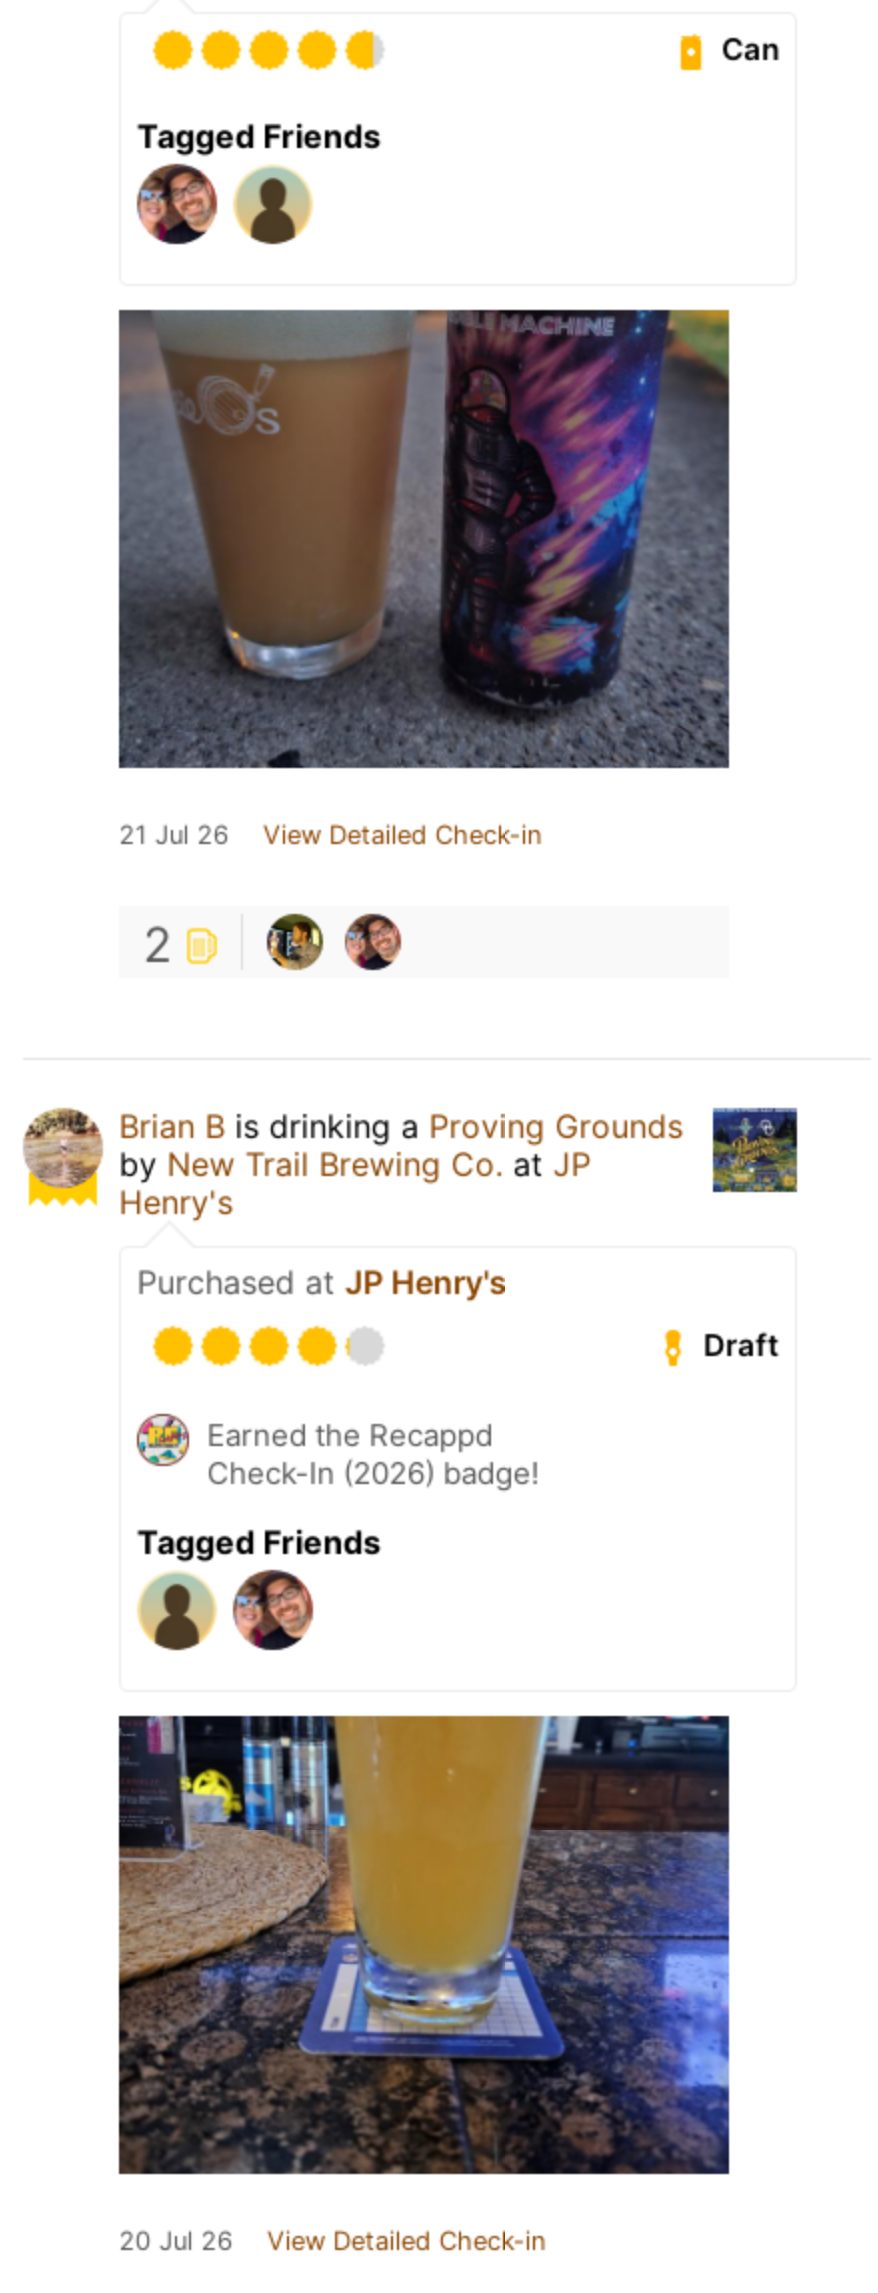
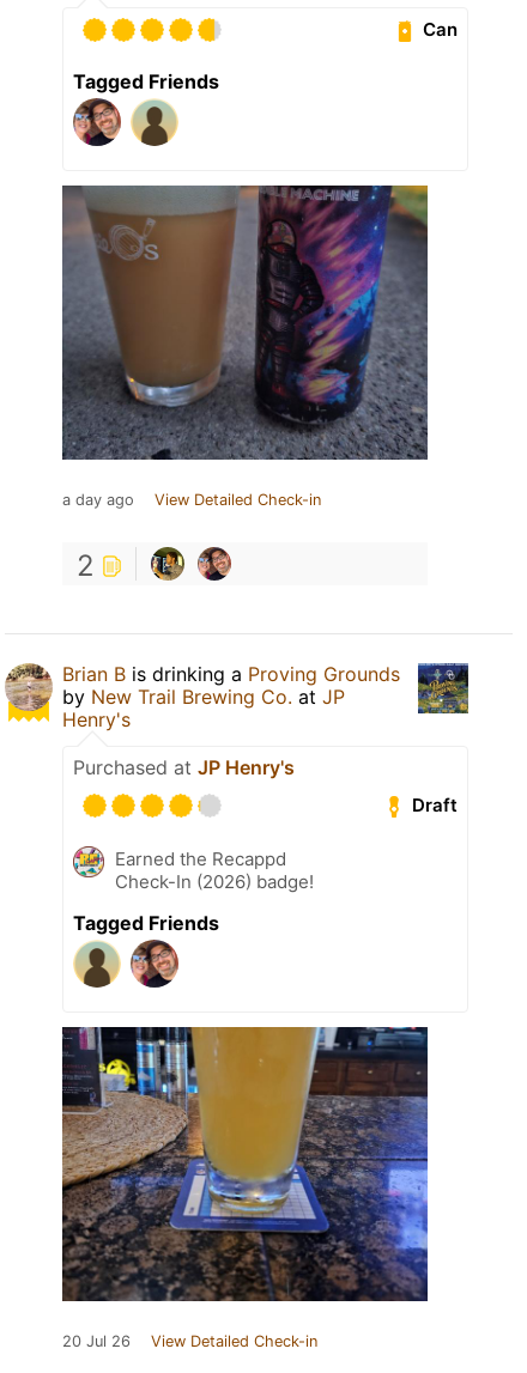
- 21 Jul 26
+ a day ago
